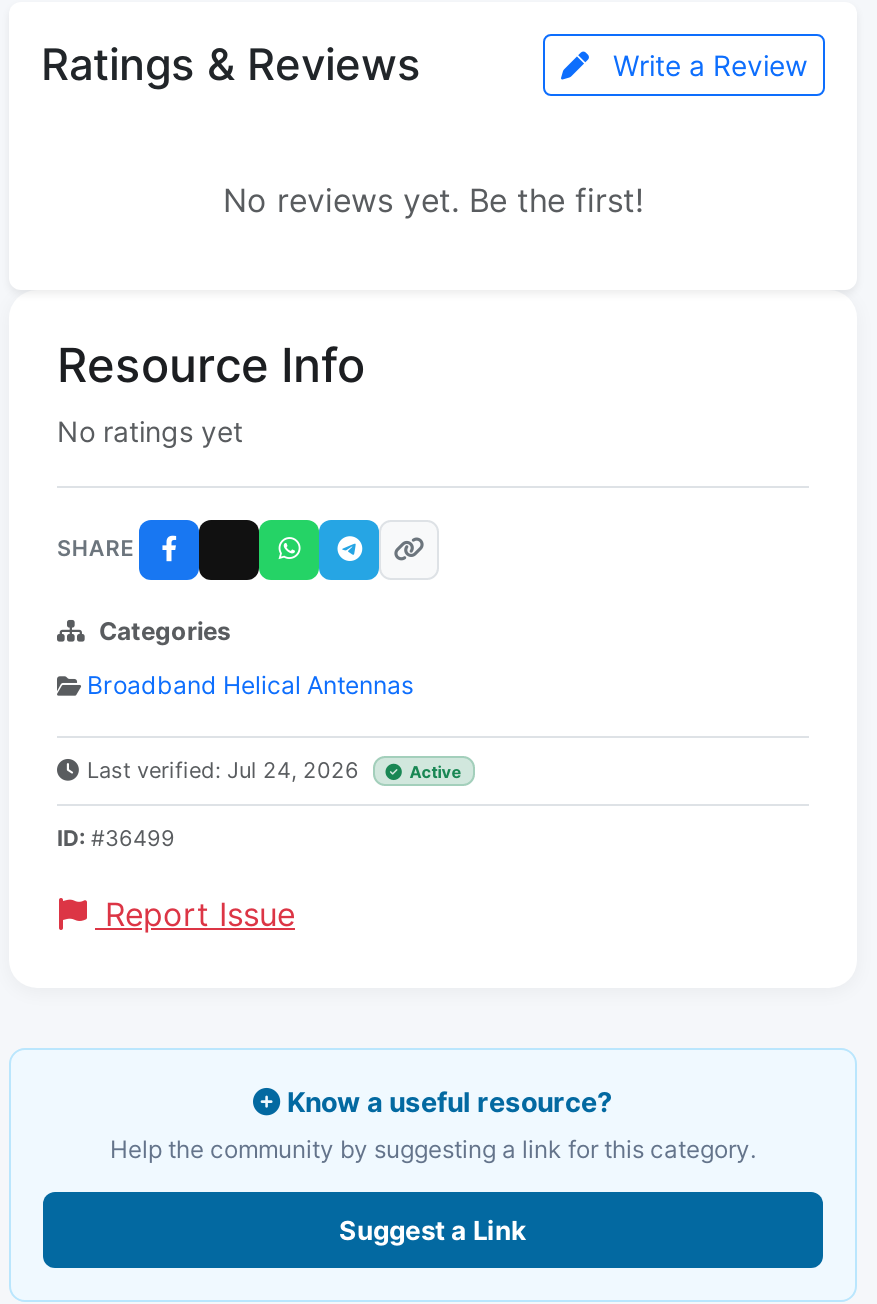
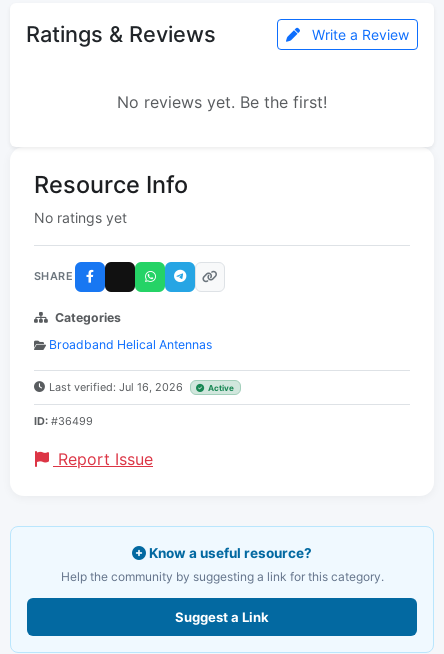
- Last verified: Jul 24, 2026
+ Last verified: Jul 16, 2026
